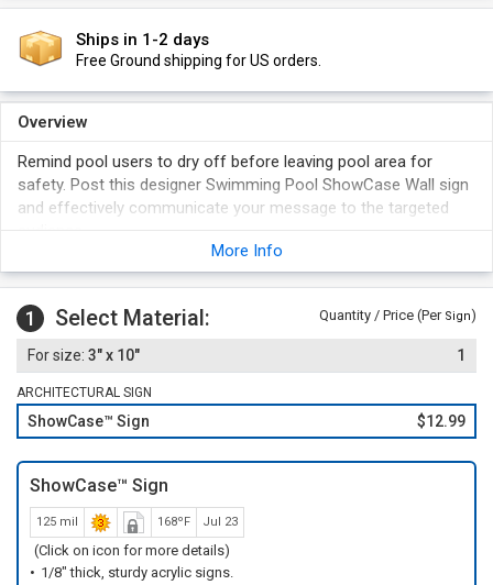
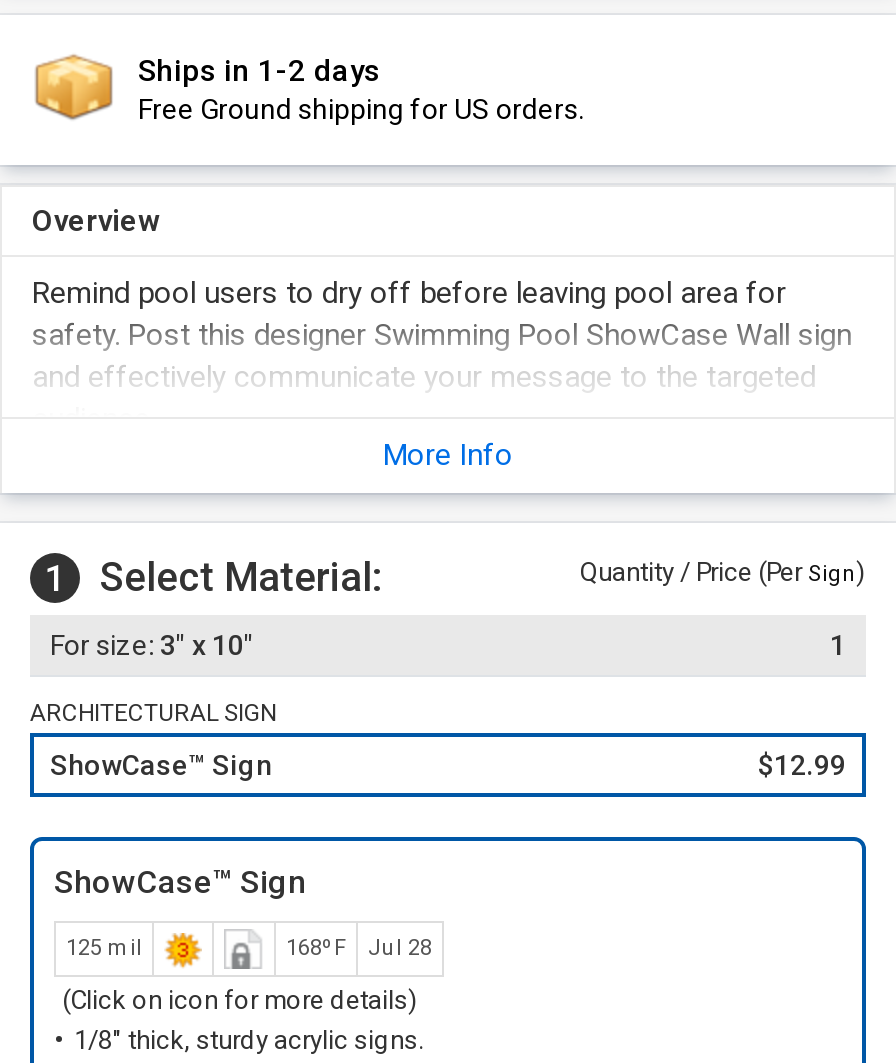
- 168ºF Jul 23
+ 168ºF Jul 28
